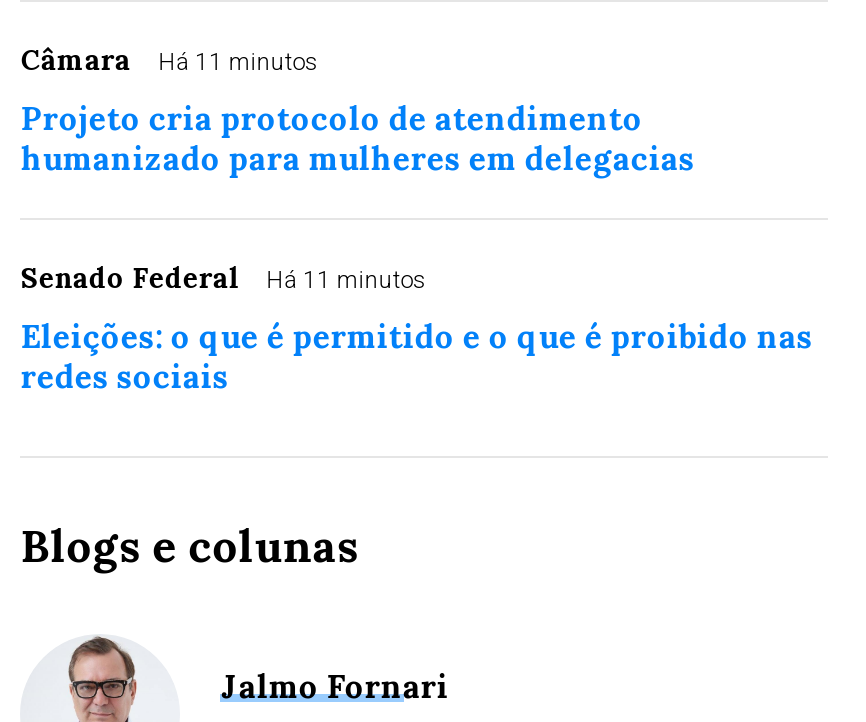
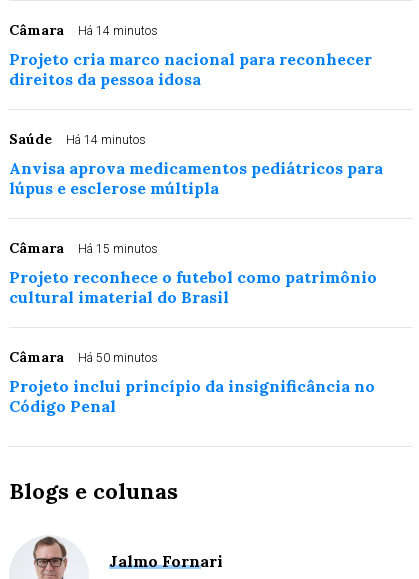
- Há 11 minutos
- Projeto cria protocolo de atendimento
- humanizado para mulheres em delegacias
- Senado Federal
- Há 11 minutos
- Eleições: o que é permitido e o que é proibido nas
- redes sociais
+ Há 14 minutos
+ Projeto cria marco nacional para reconhecer
+ direitos da pessoa idosa
+ Saúde
+ Há 14 minutos
+ Anvisa aprova medicamentos pediátricos para
+ lúpus e esclerose múltipla
+ Câmara
+ Há 15 minutos
+ Projeto reconhece o futebol como patrimônio
+ cultural imaterial do Brasil
+ Câmara
+ Há 50 minutos
+ Projeto inclui princípio da insignificância no
+ Código Penal
